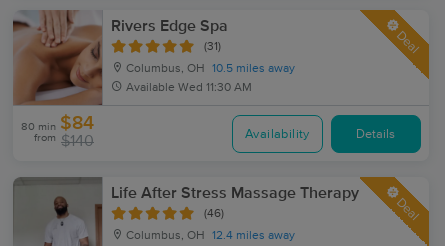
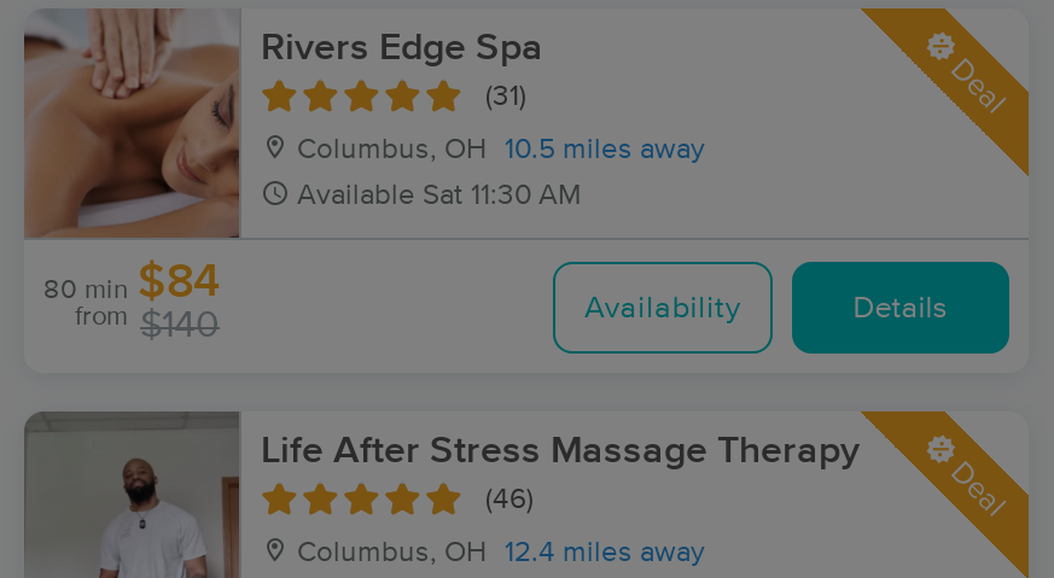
- Available Wed 11:30 AM
+ Available Sat 11:30 AM
